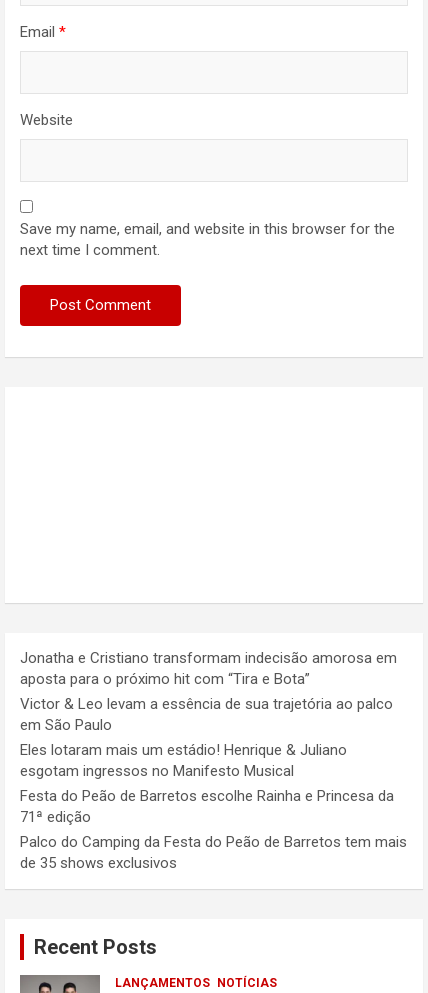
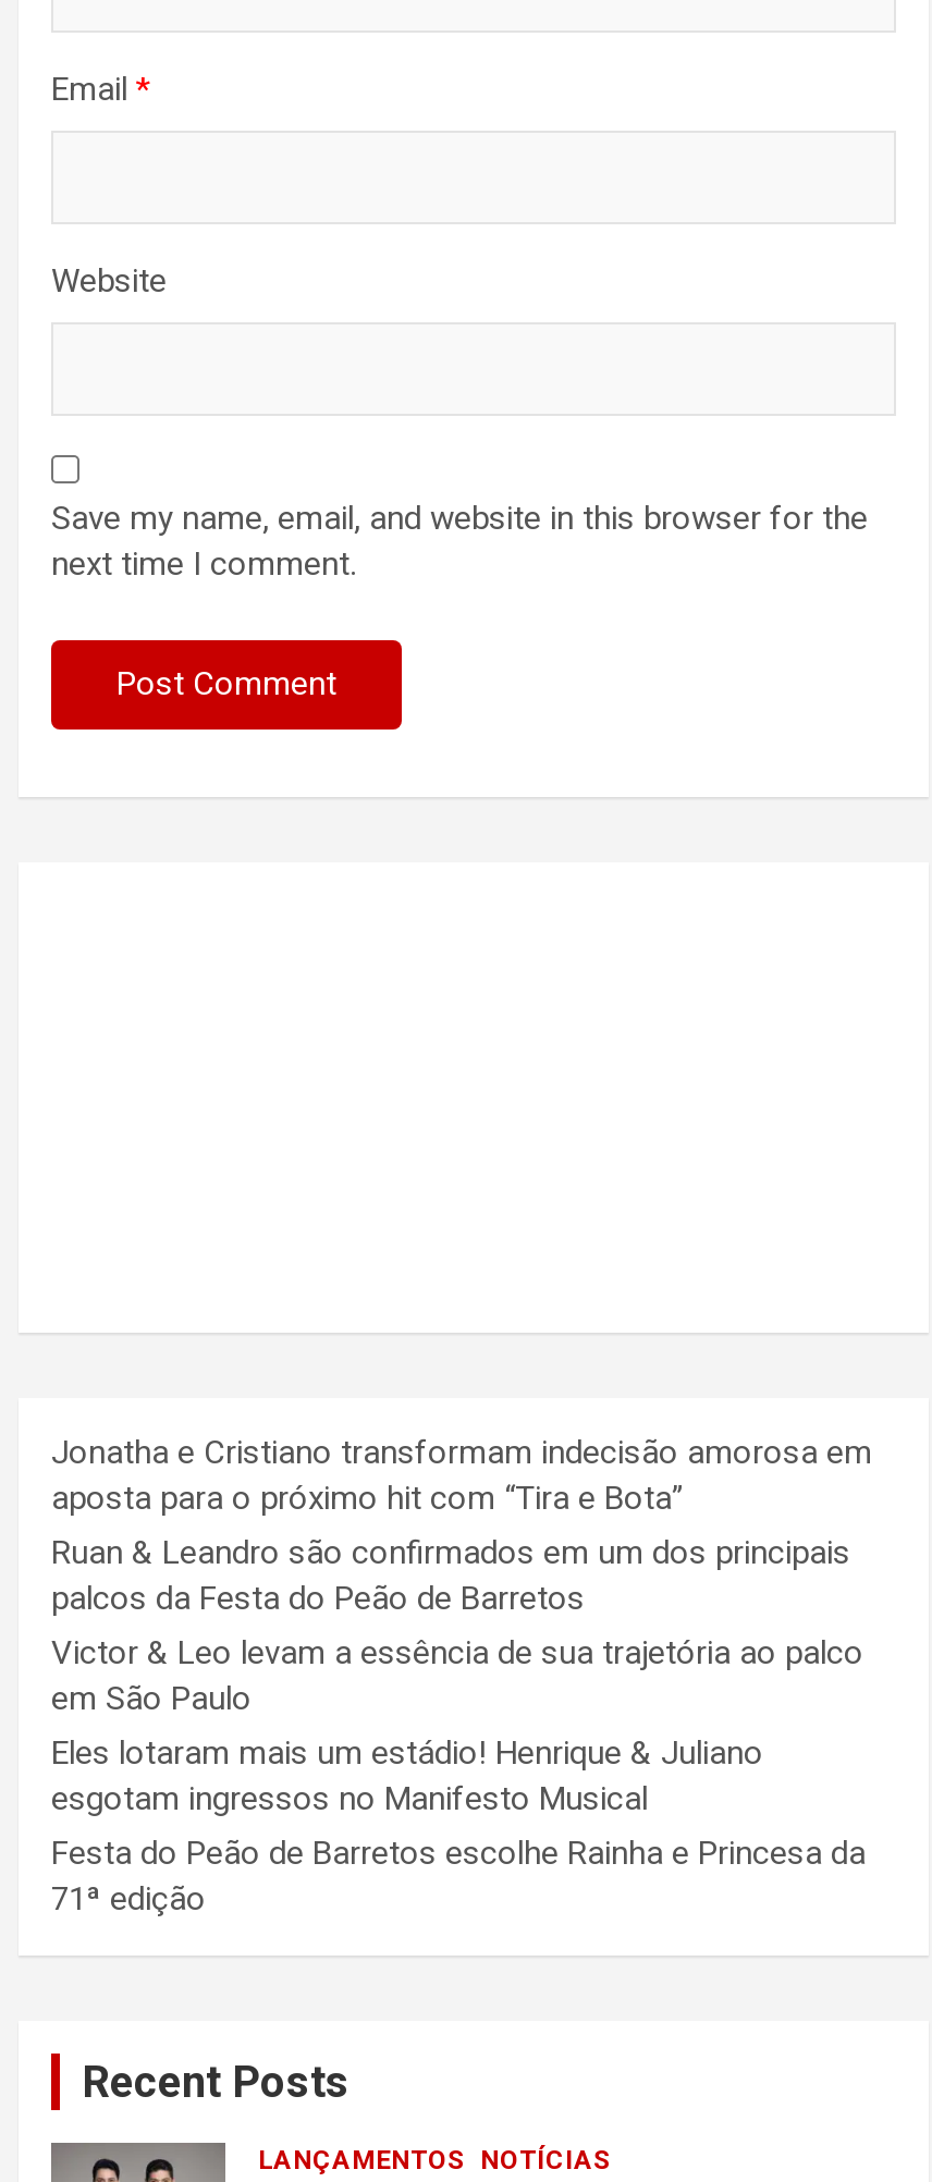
+ Ruan & Leandro são confirmados em um dos principais
+ palcos da Festa do Peão de Barretos

moved down: Victor & Leo levam a essência de sua trajetória ao palco | em São Paulo | Eles lotaram mais um estádio! Henrique & Juliano | esgotam ingressos no Manifesto Musical | Festa do Peão de Barretos escolhe Rainha e Princesa da | 71ª edição

- Palco do Camping da Festa do Peão de Barretos tem mais
- de 35 shows exclusivos
